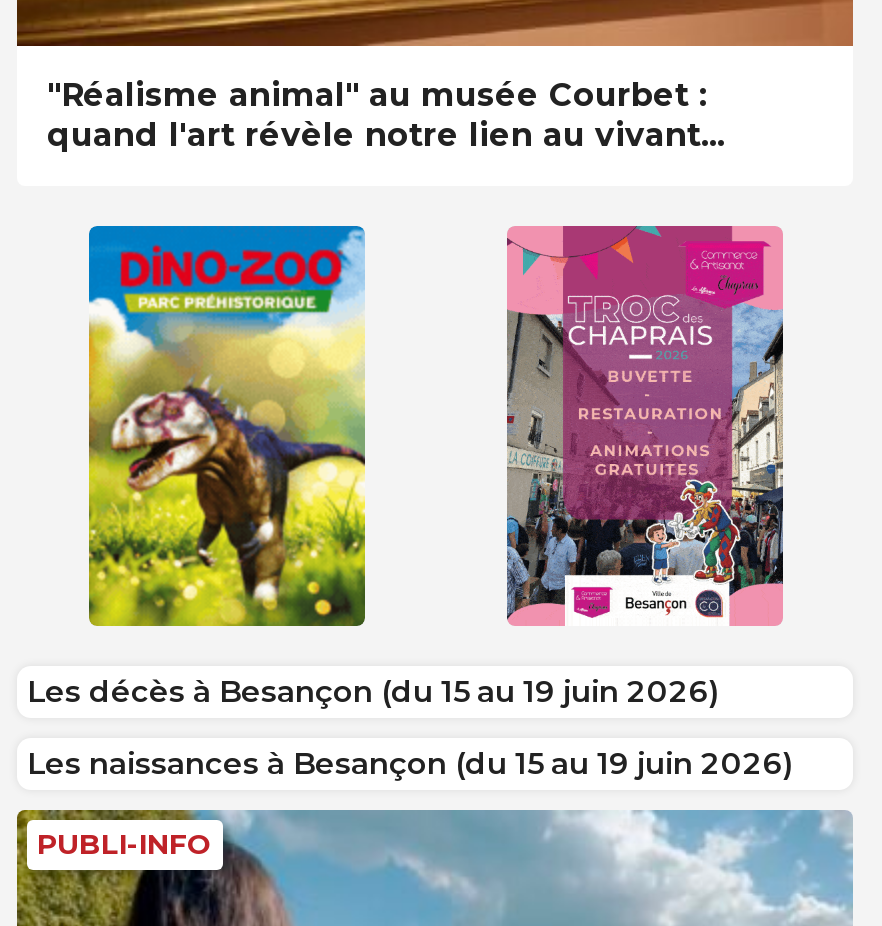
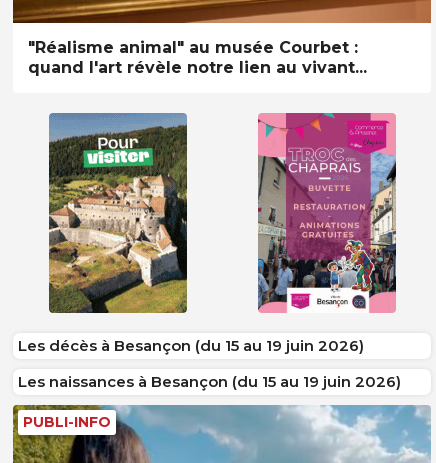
- [image]
+ [image]
